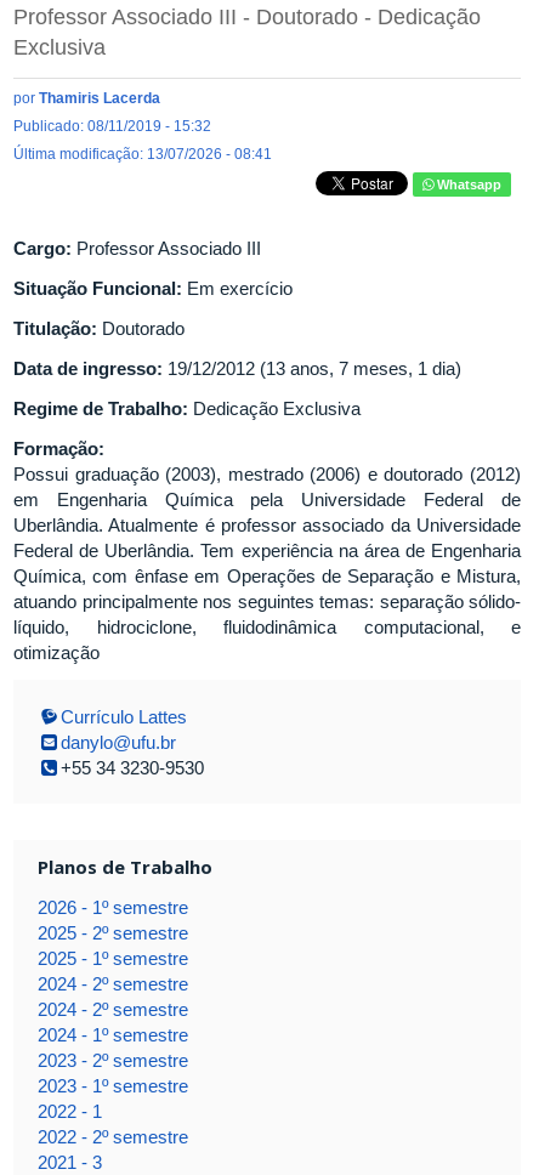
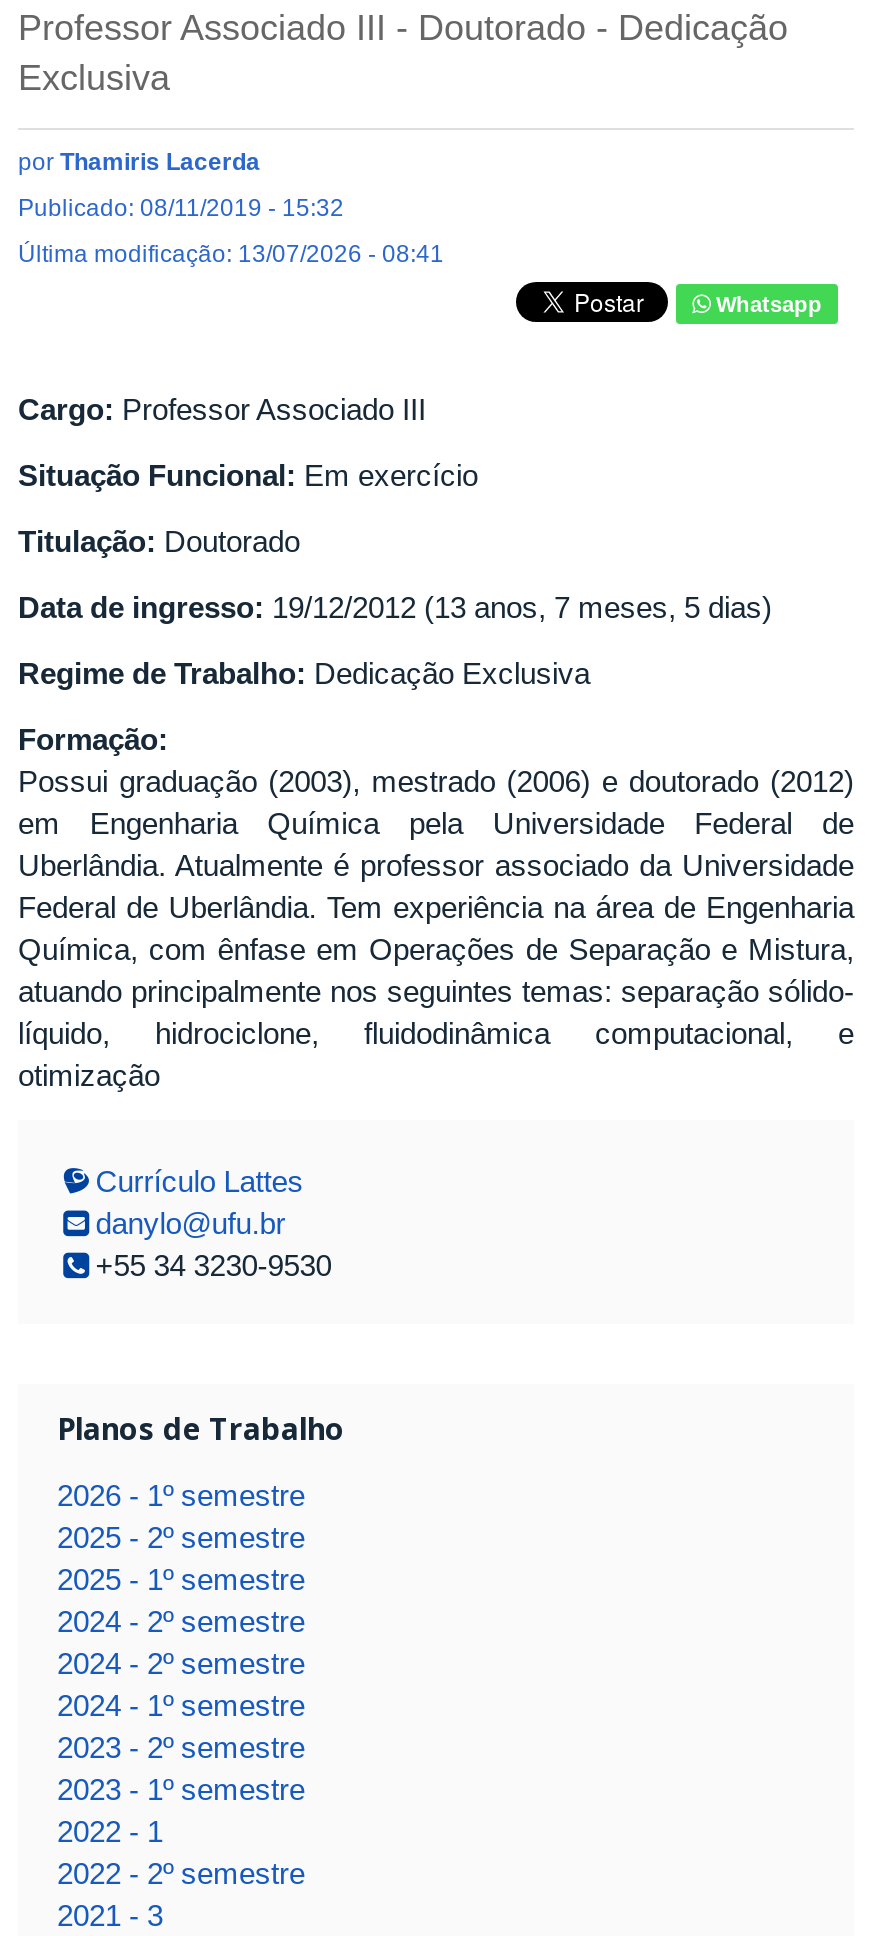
- Data de ingresso: 19/12/2012 (13 anos, 7 meses, 1 dia)
+ Data de ingresso: 19/12/2012 (13 anos, 7 meses, 5 dias)
